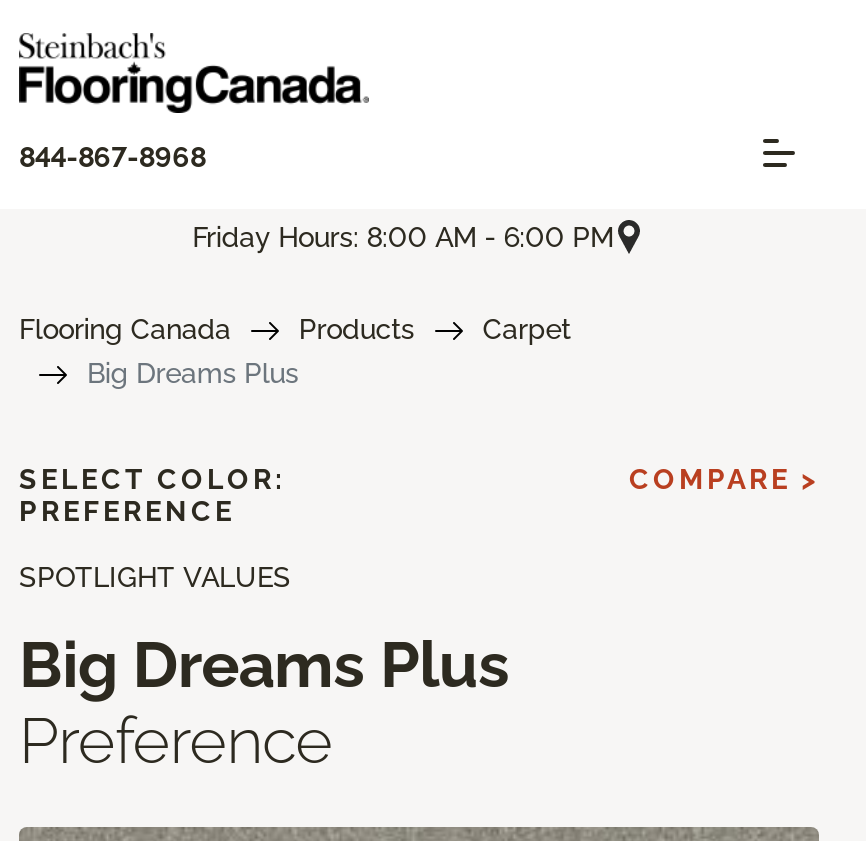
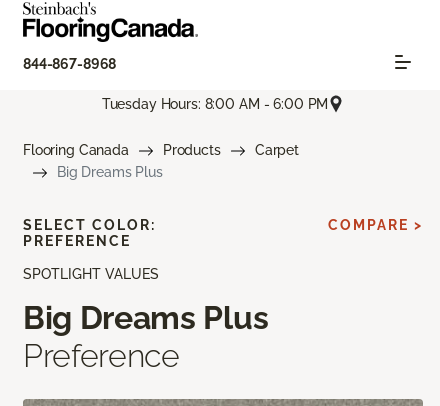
- Friday Hours: 8:00 AM - 6:00 PM
+ Tuesday Hours: 8:00 AM - 6:00 PM
